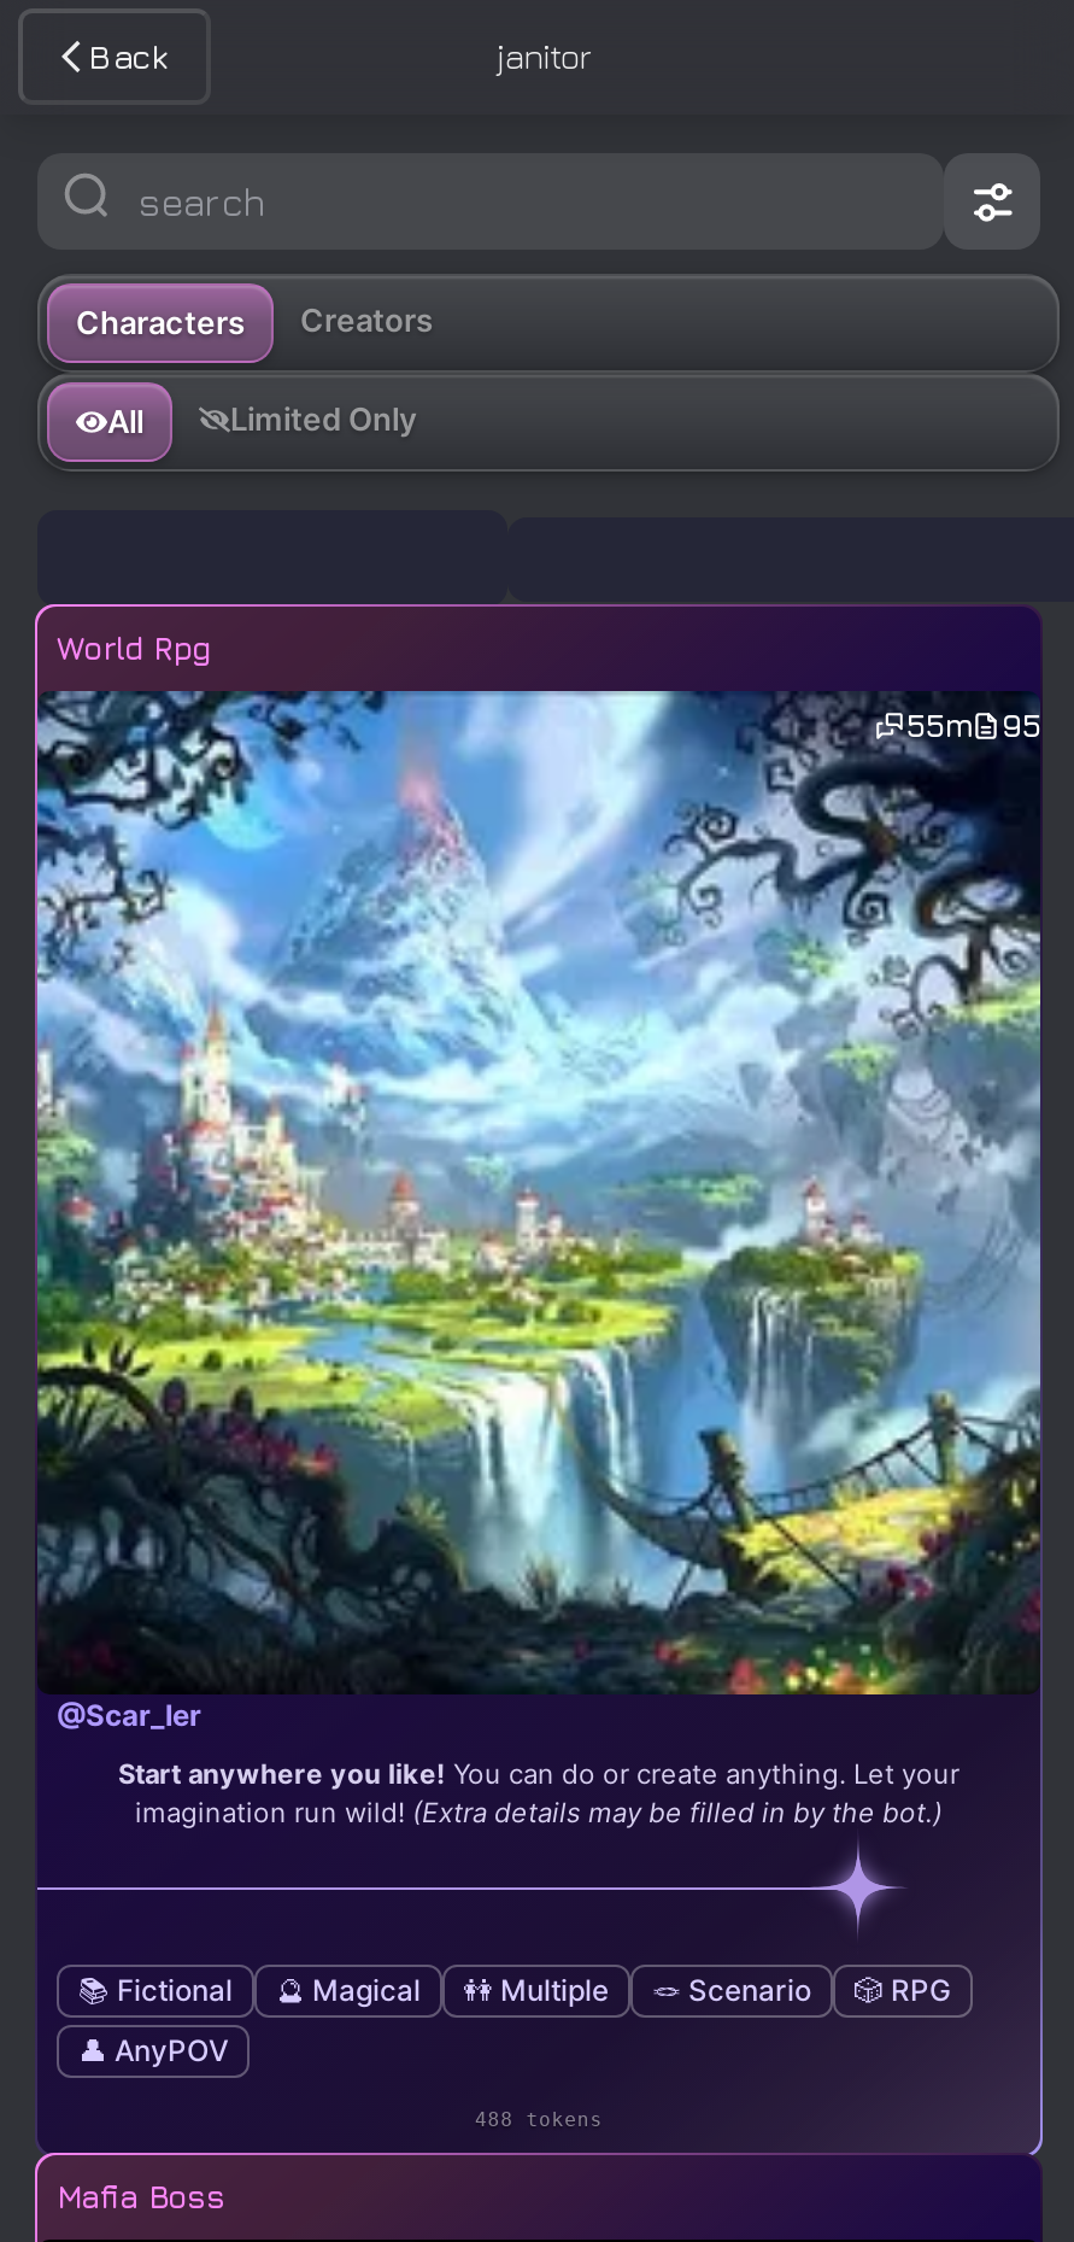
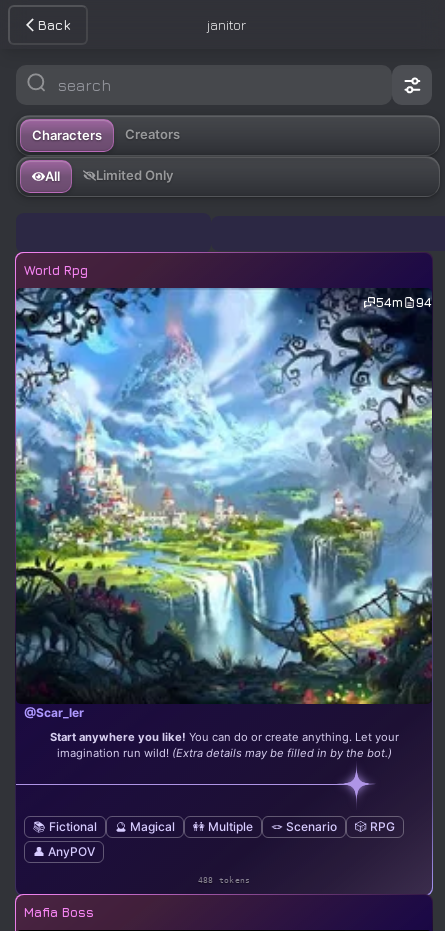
- 55m
- 95
+ 54m
+ 94
